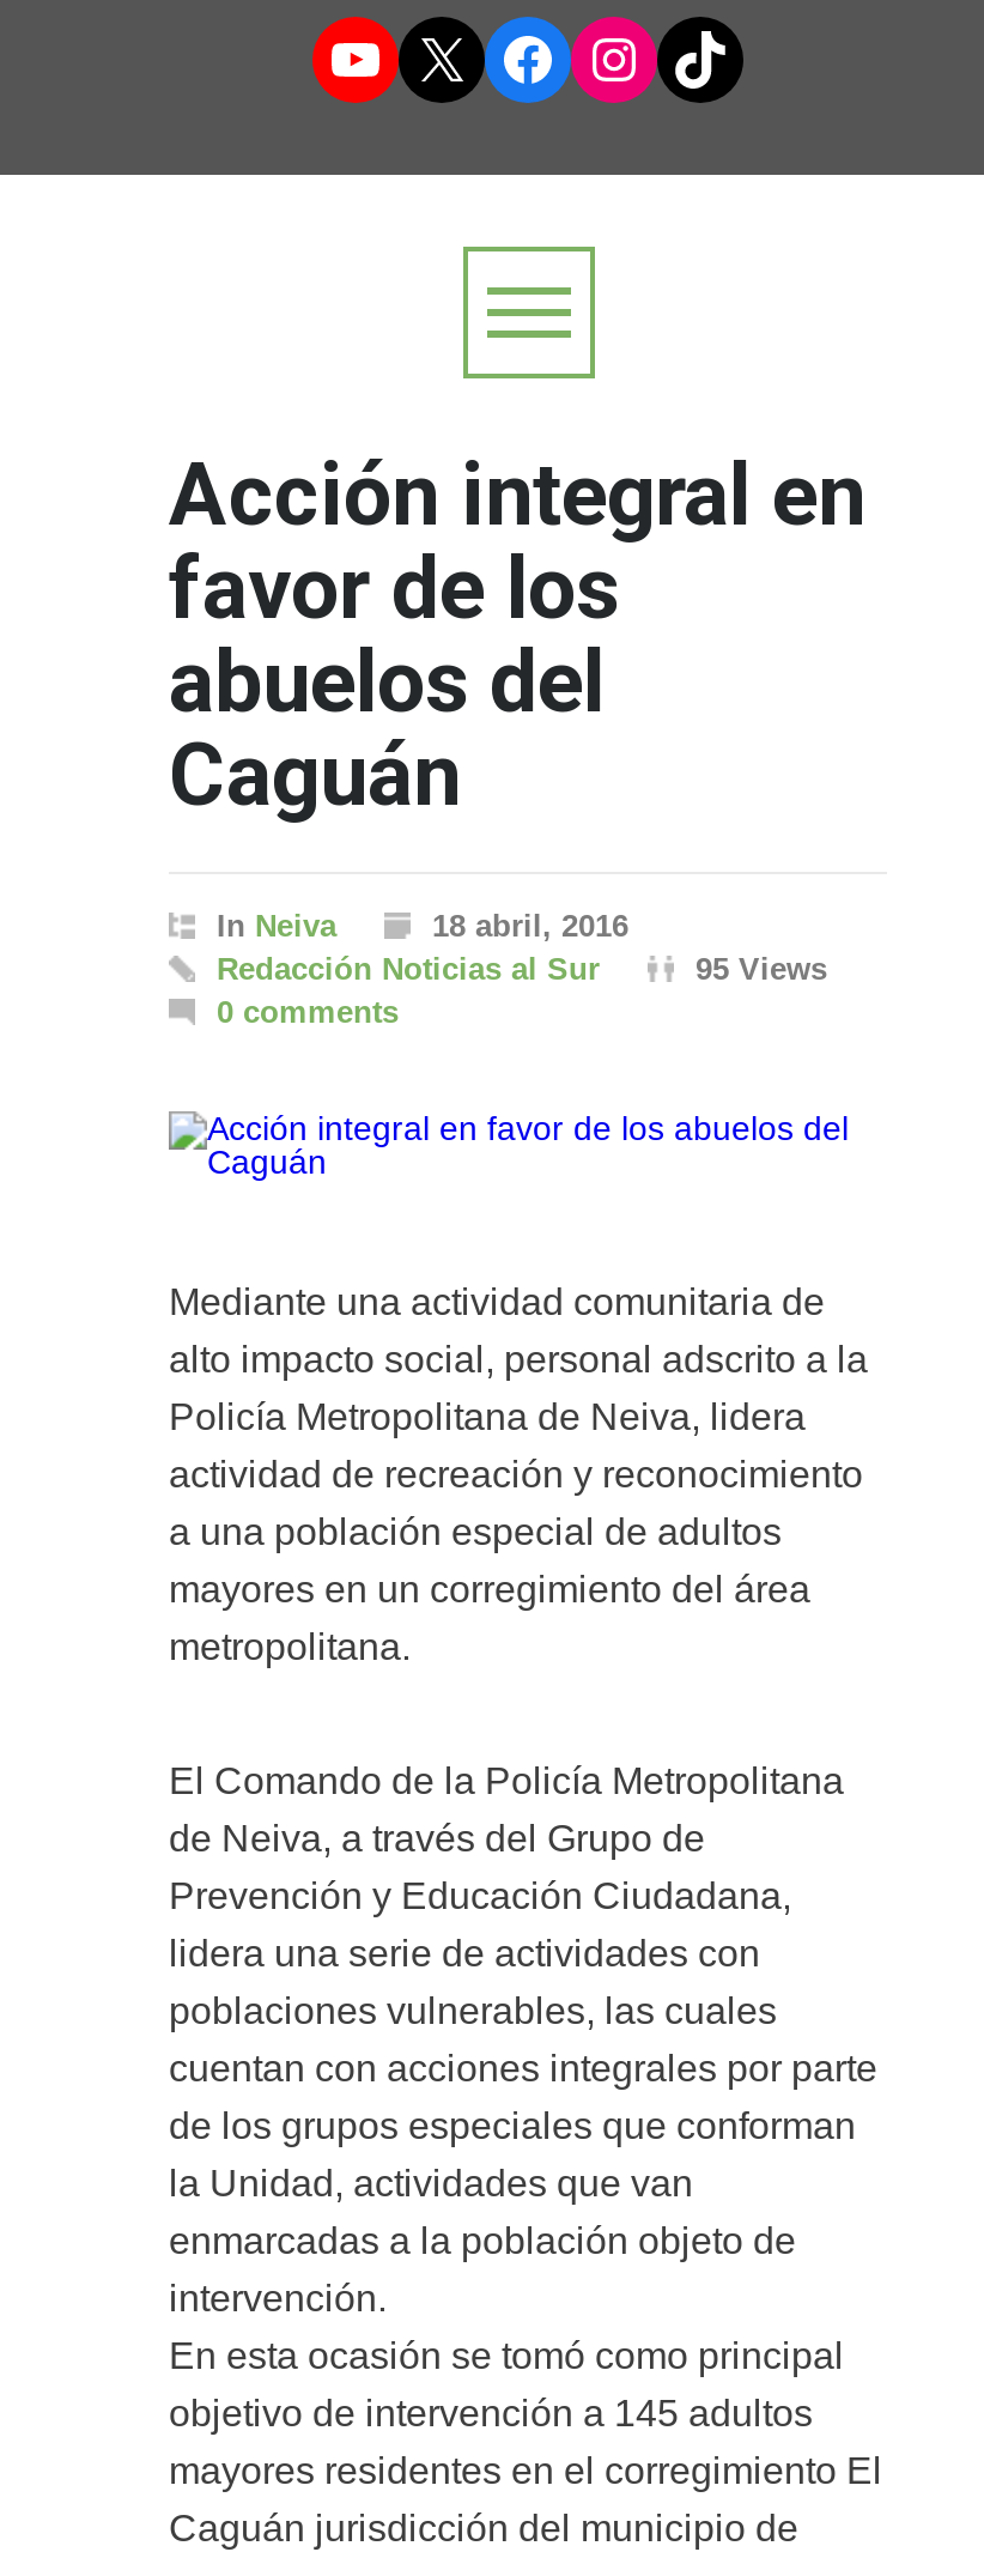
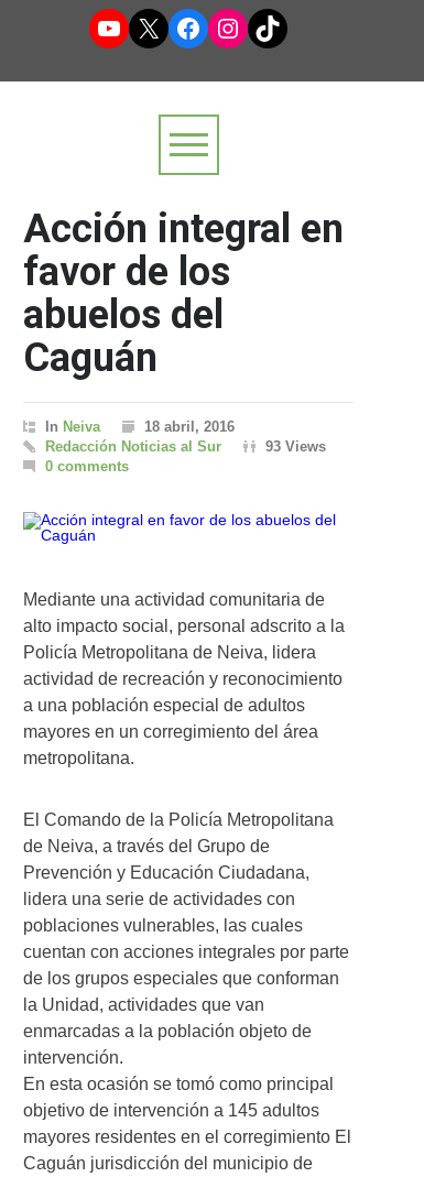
- 95 Views
+ 93 Views
